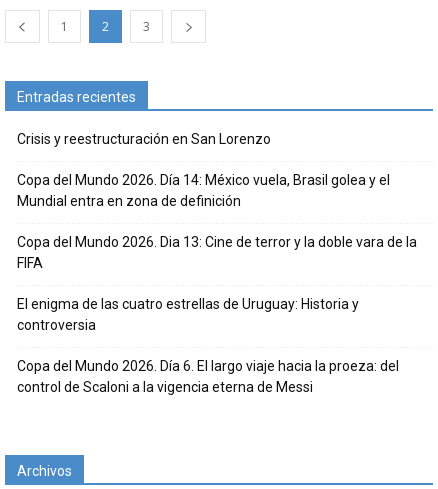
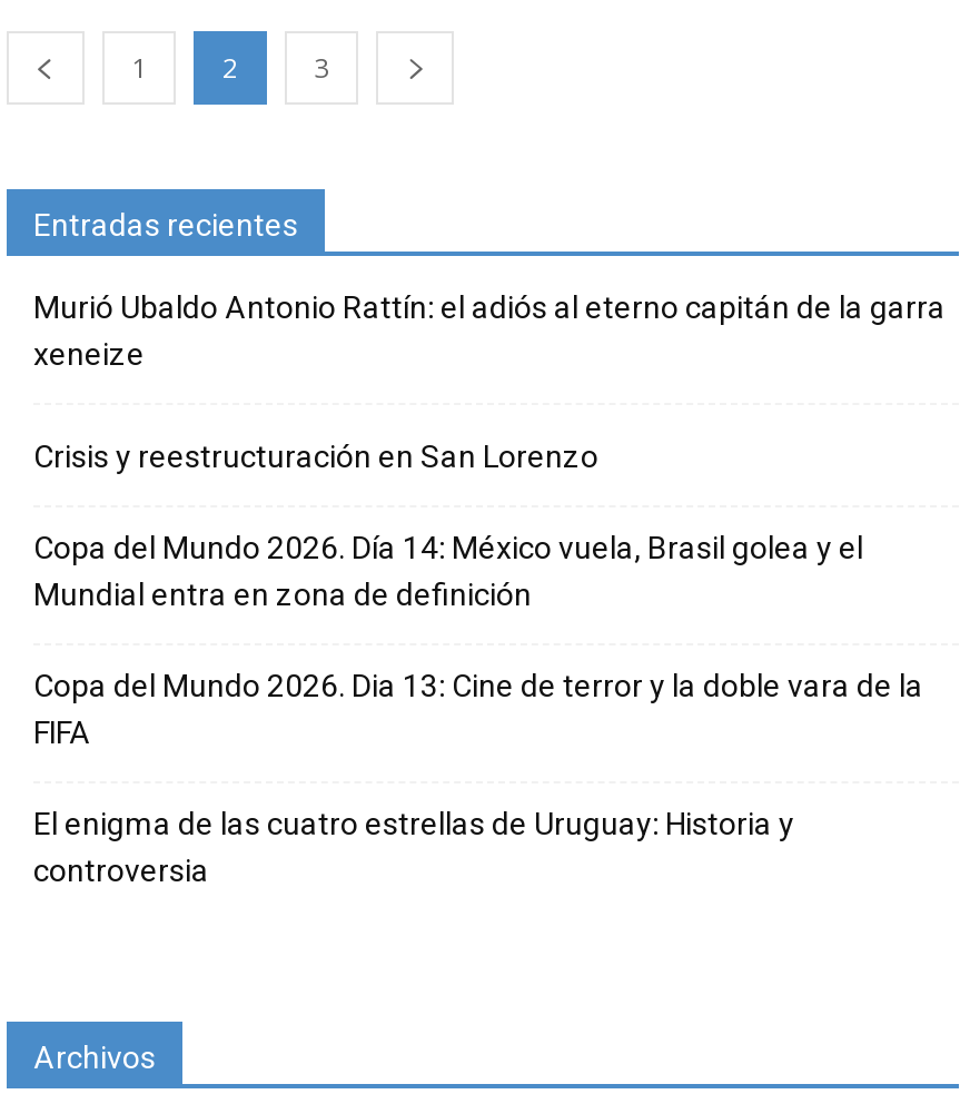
+ Murió Ubaldo Antonio Rattín: el adiós al eterno capitán de la garra
+ xeneize

moved down: Crisis y reestructuración en San Lorenzo | Copa del Mundo 2026. Día 14: México vuela, Brasil golea y el | Mundial entra en zona de definición | Copa del Mundo 2026. Dia 13: Cine de terror y la doble vara de la | FIFA | El enigma de las cuatro estrellas de Uruguay: Historia y | controversia

- Copa del Mundo 2026. Día 6. El largo viaje hacia la proeza: del
- control de Scaloni a la vigencia eterna de Messi
